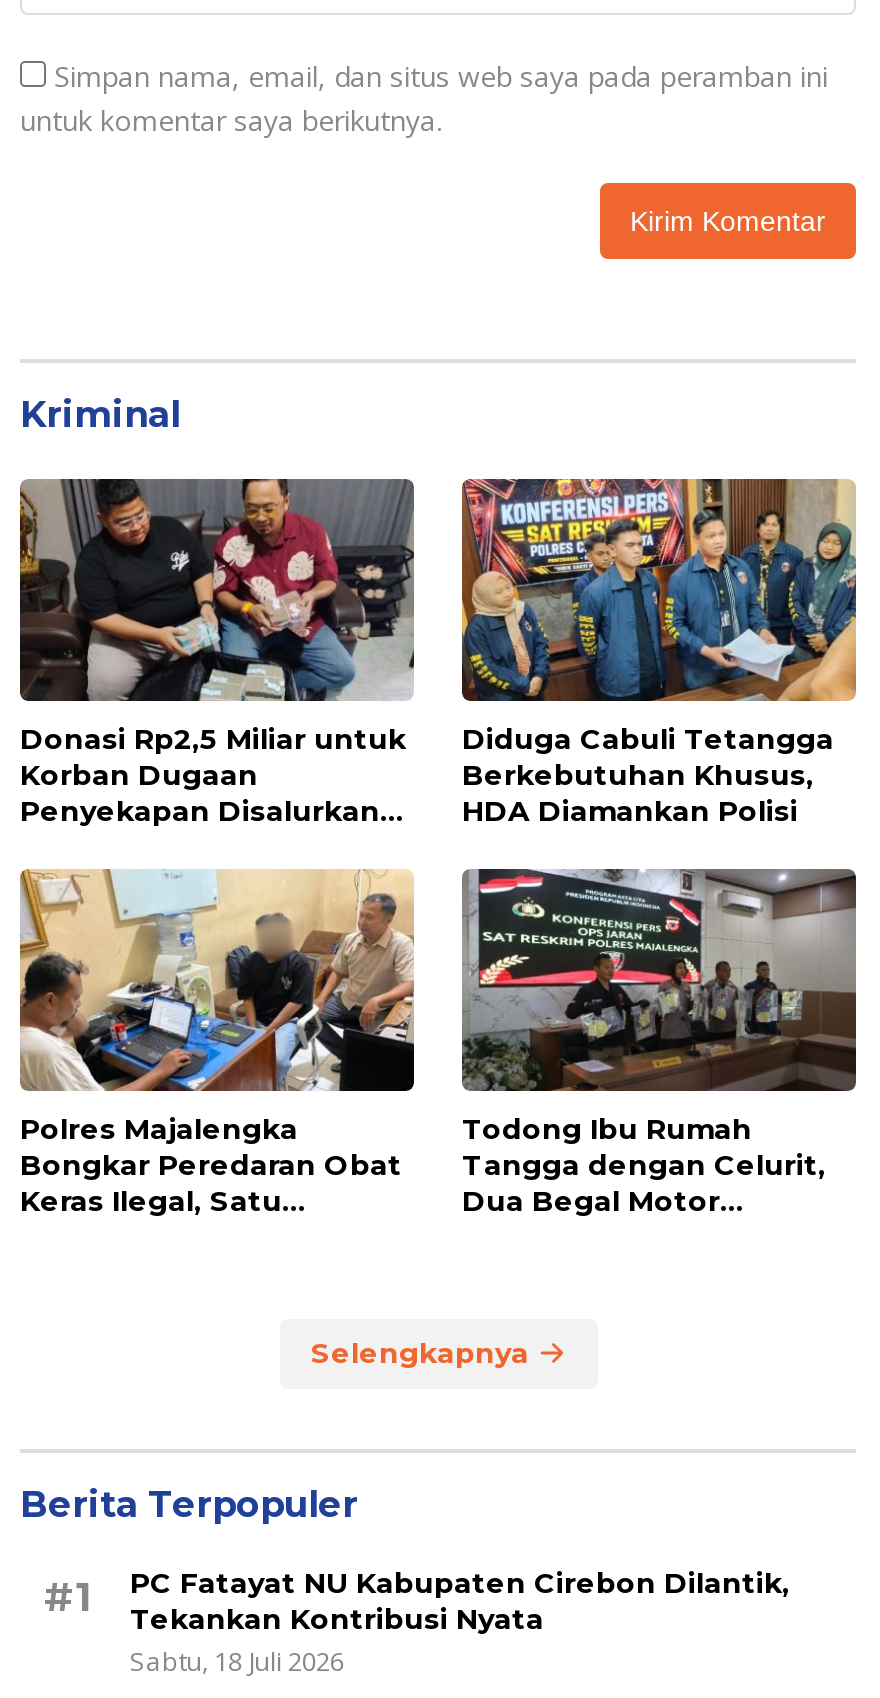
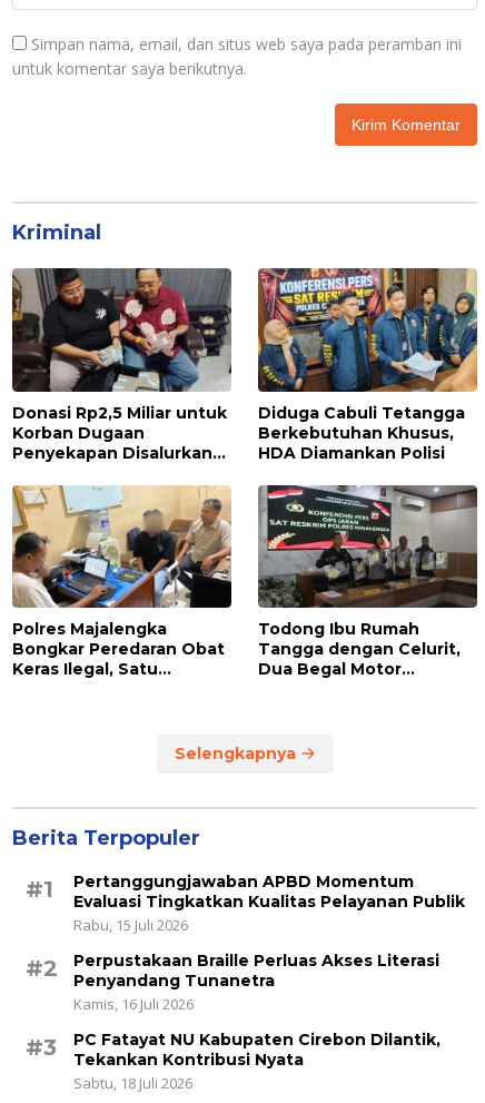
+ Pertanggungjawaban APBD Momentum
+ Evaluasi Tingkatkan Kualitas Pelayanan Publik
+ Rabu, 15 Juli 2026
+ #2
+ Perpustakaan Braille Perluas Akses Literasi
+ Penyandang Tunanetra
+ Kamis, 16 Juli 2026
+ #3
